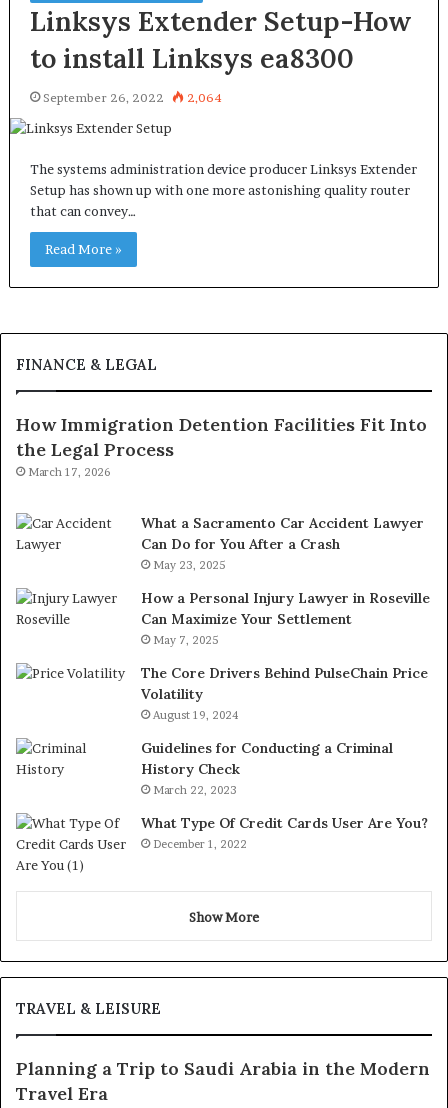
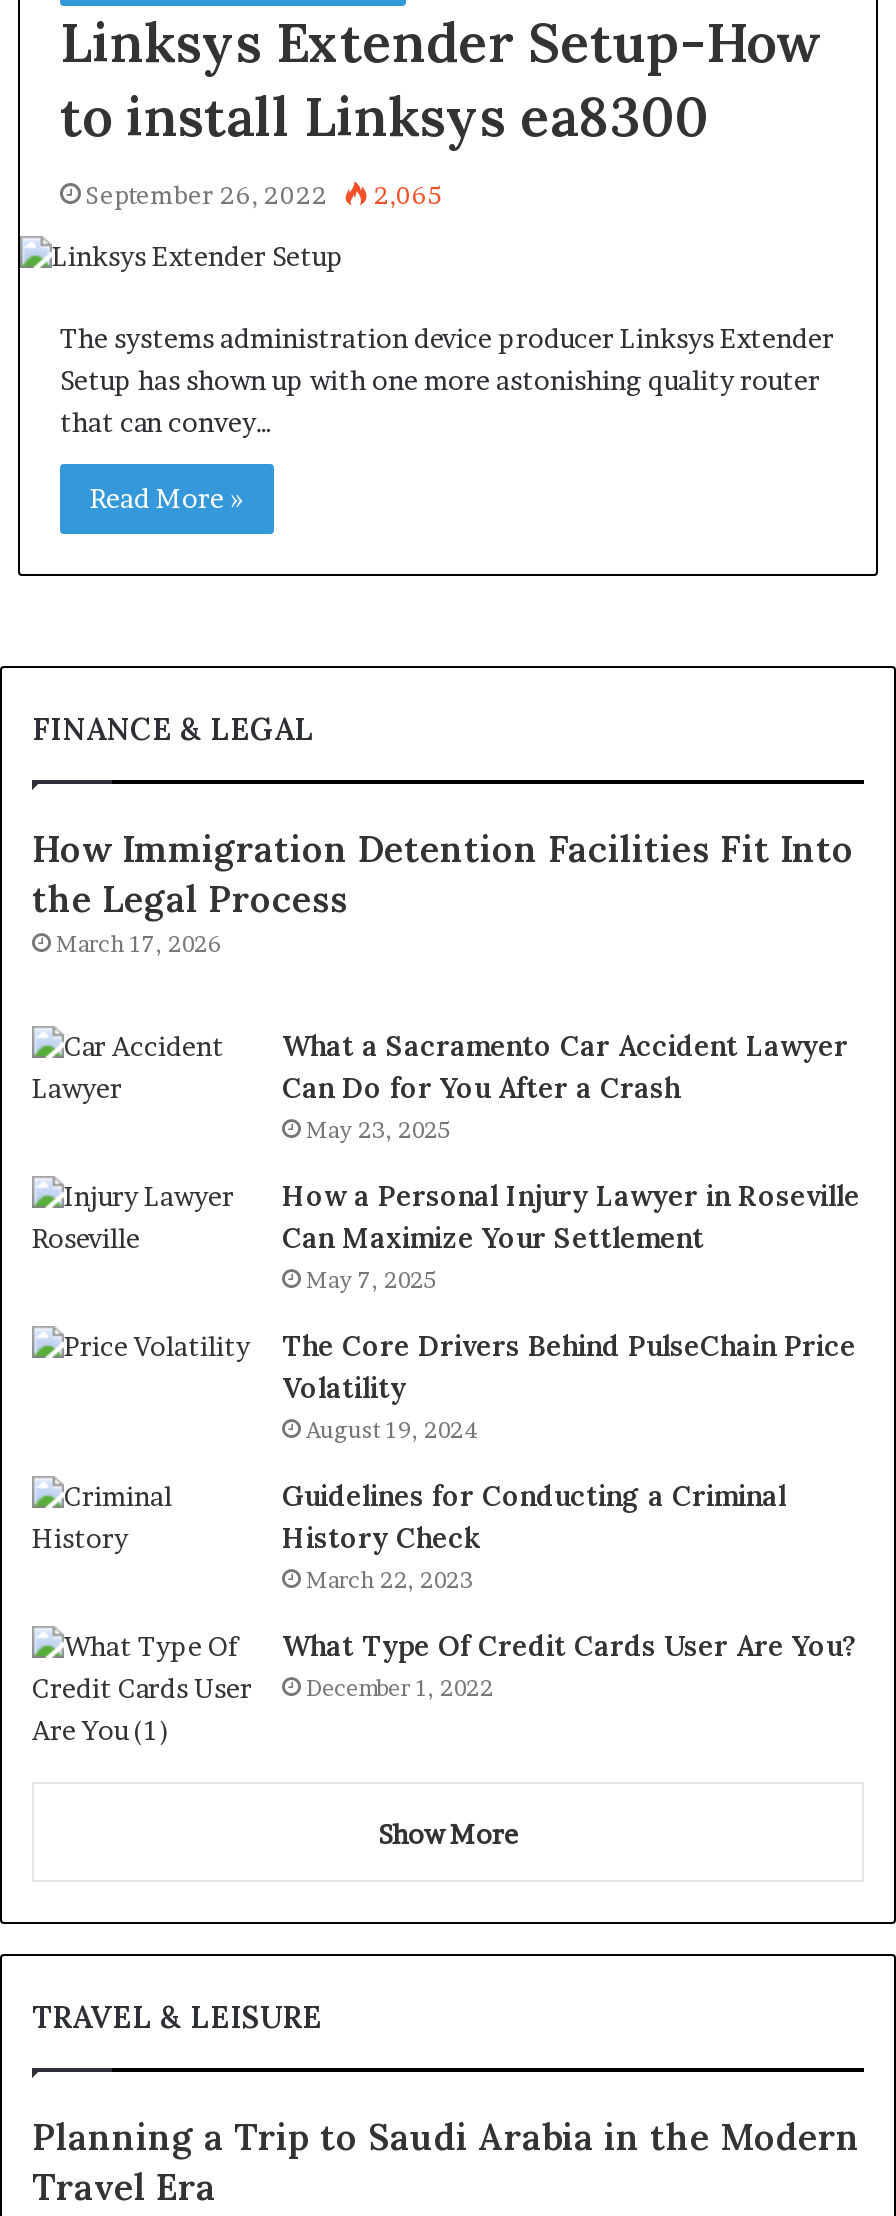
- September 26, 2022 2,064
+ September 26, 2022 2,065
